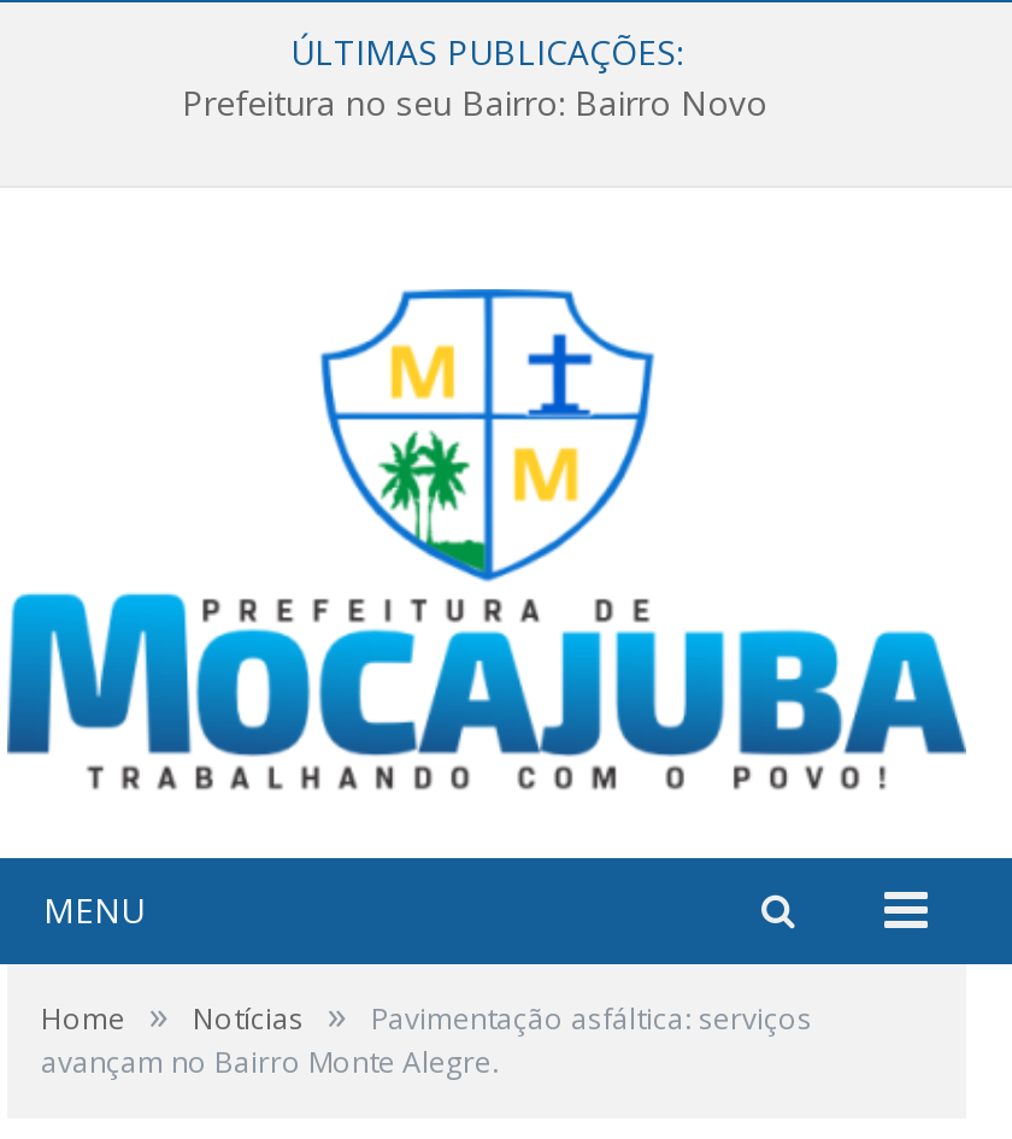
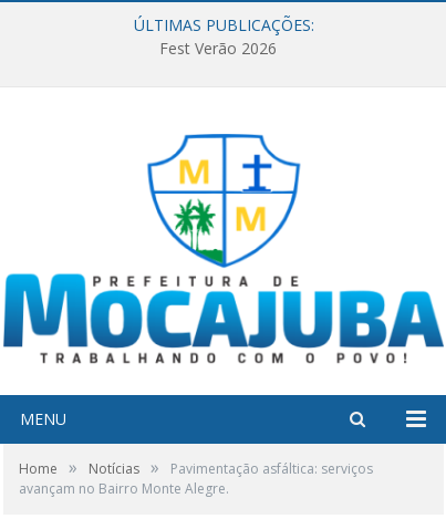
- Prefeitura no seu Bairro: Bairro Novo
+ Fest Verão 2026
